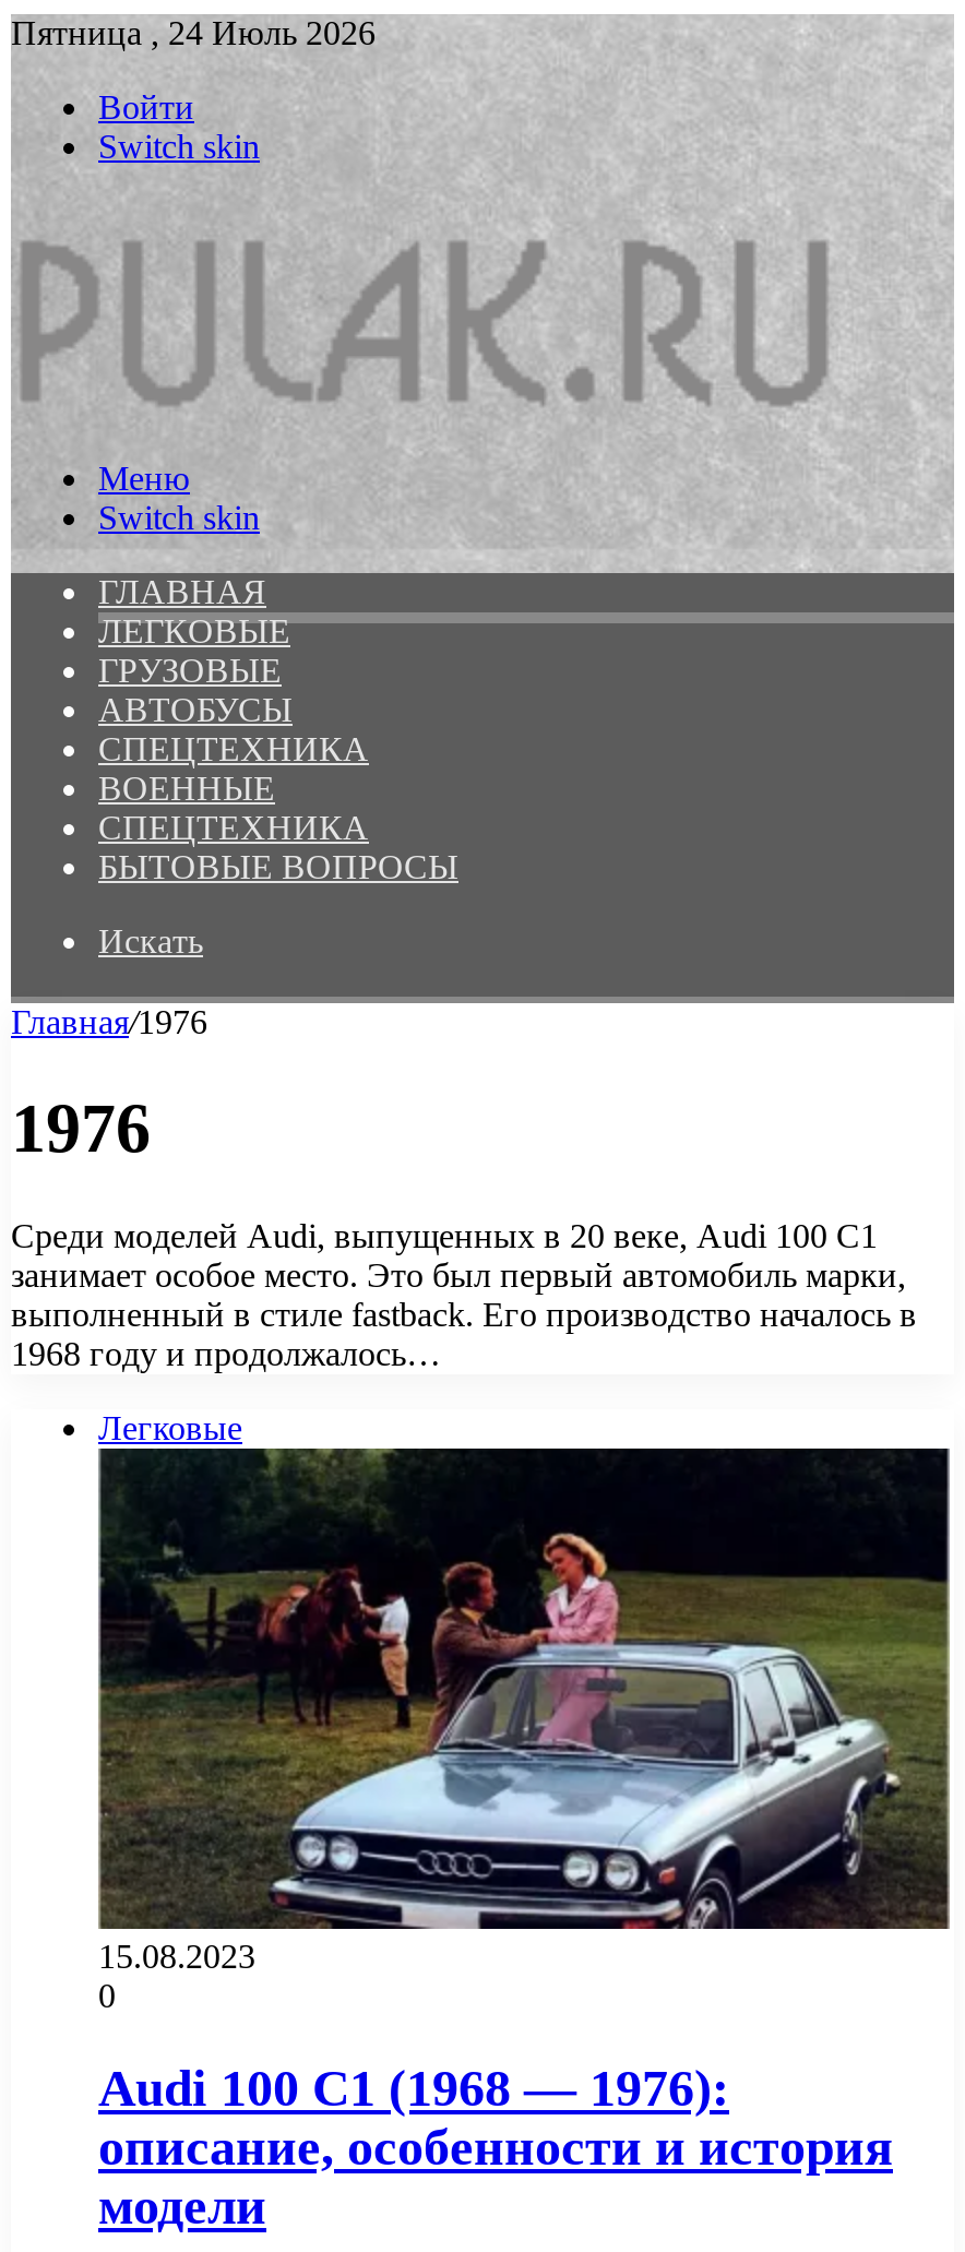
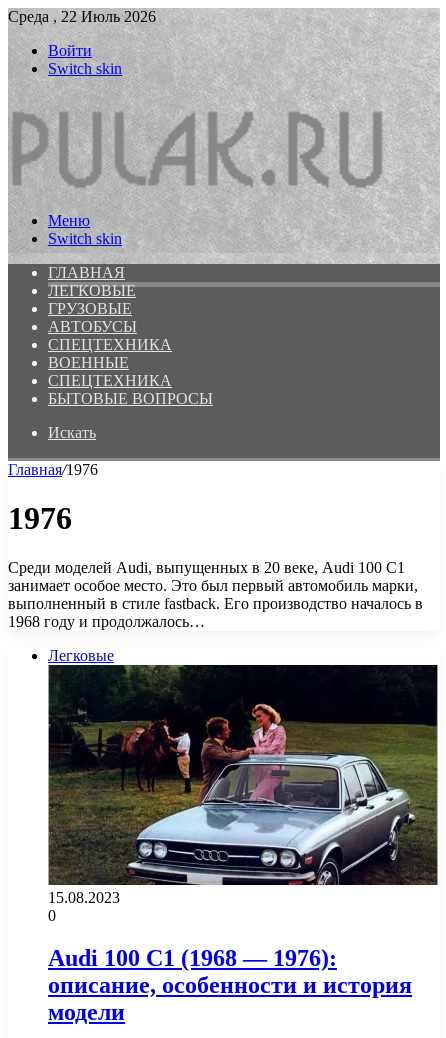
- Пятница , 24 Июль 2026
+ Среда , 22 Июль 2026
